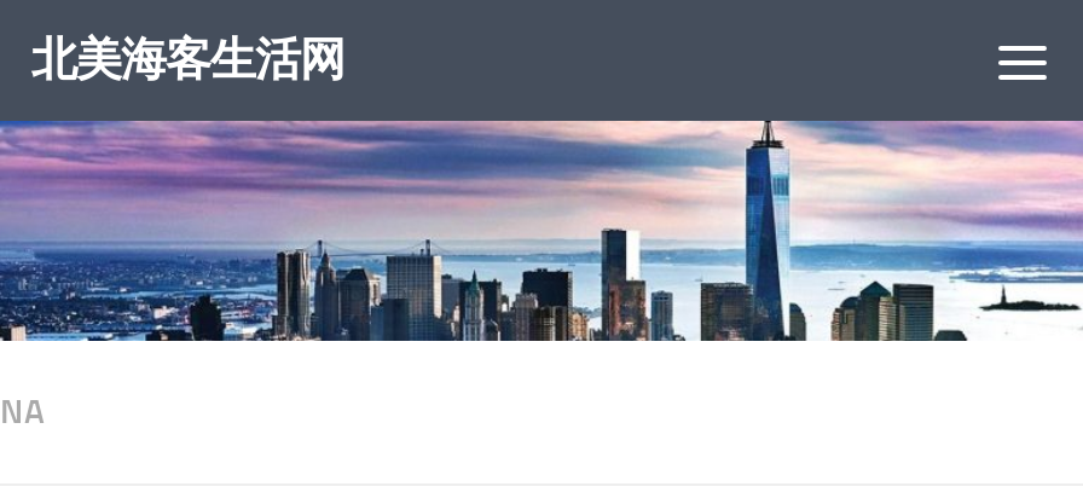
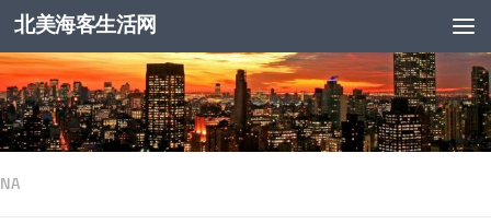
- [image]
+ [image]
